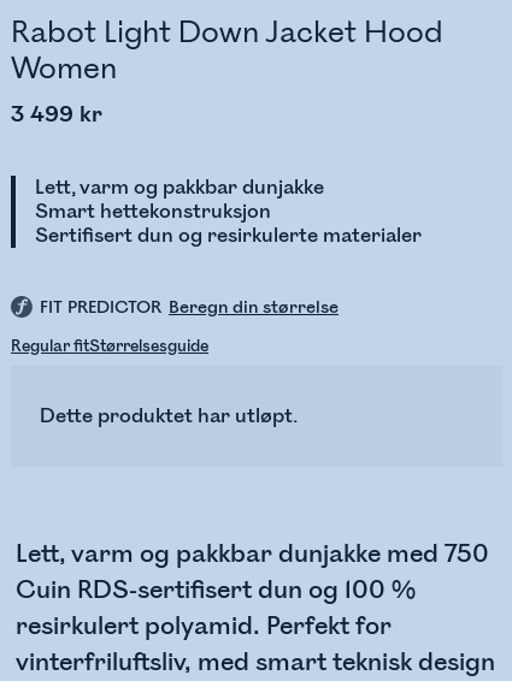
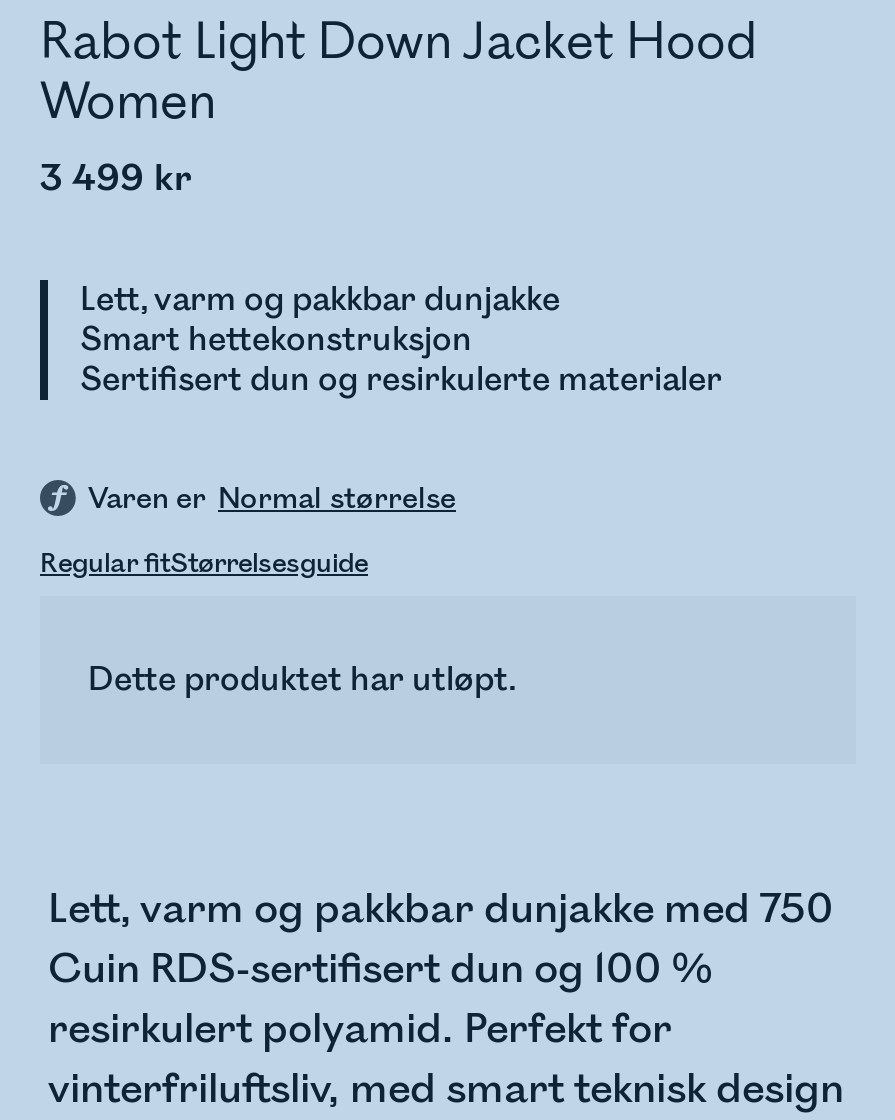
- FIT PREDICTOR Beregn din størrelse
+ Varen er Normal størrelse
